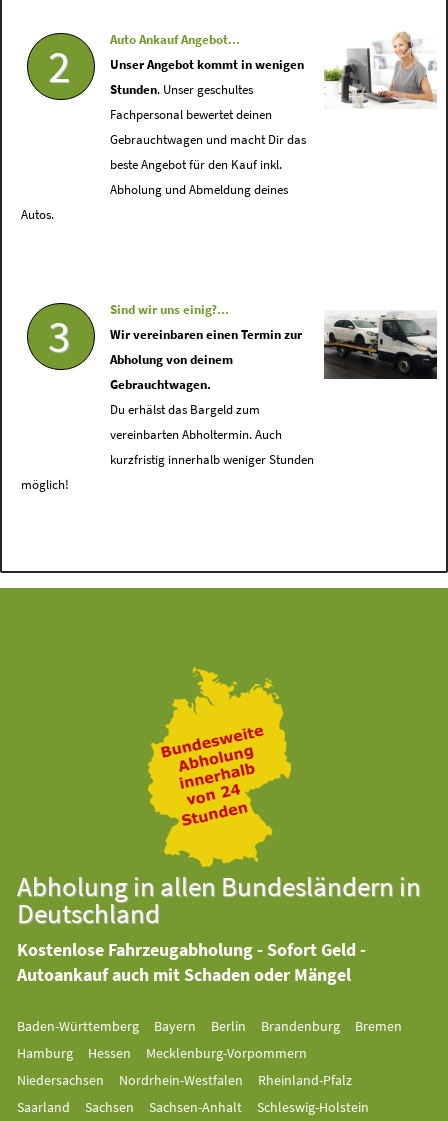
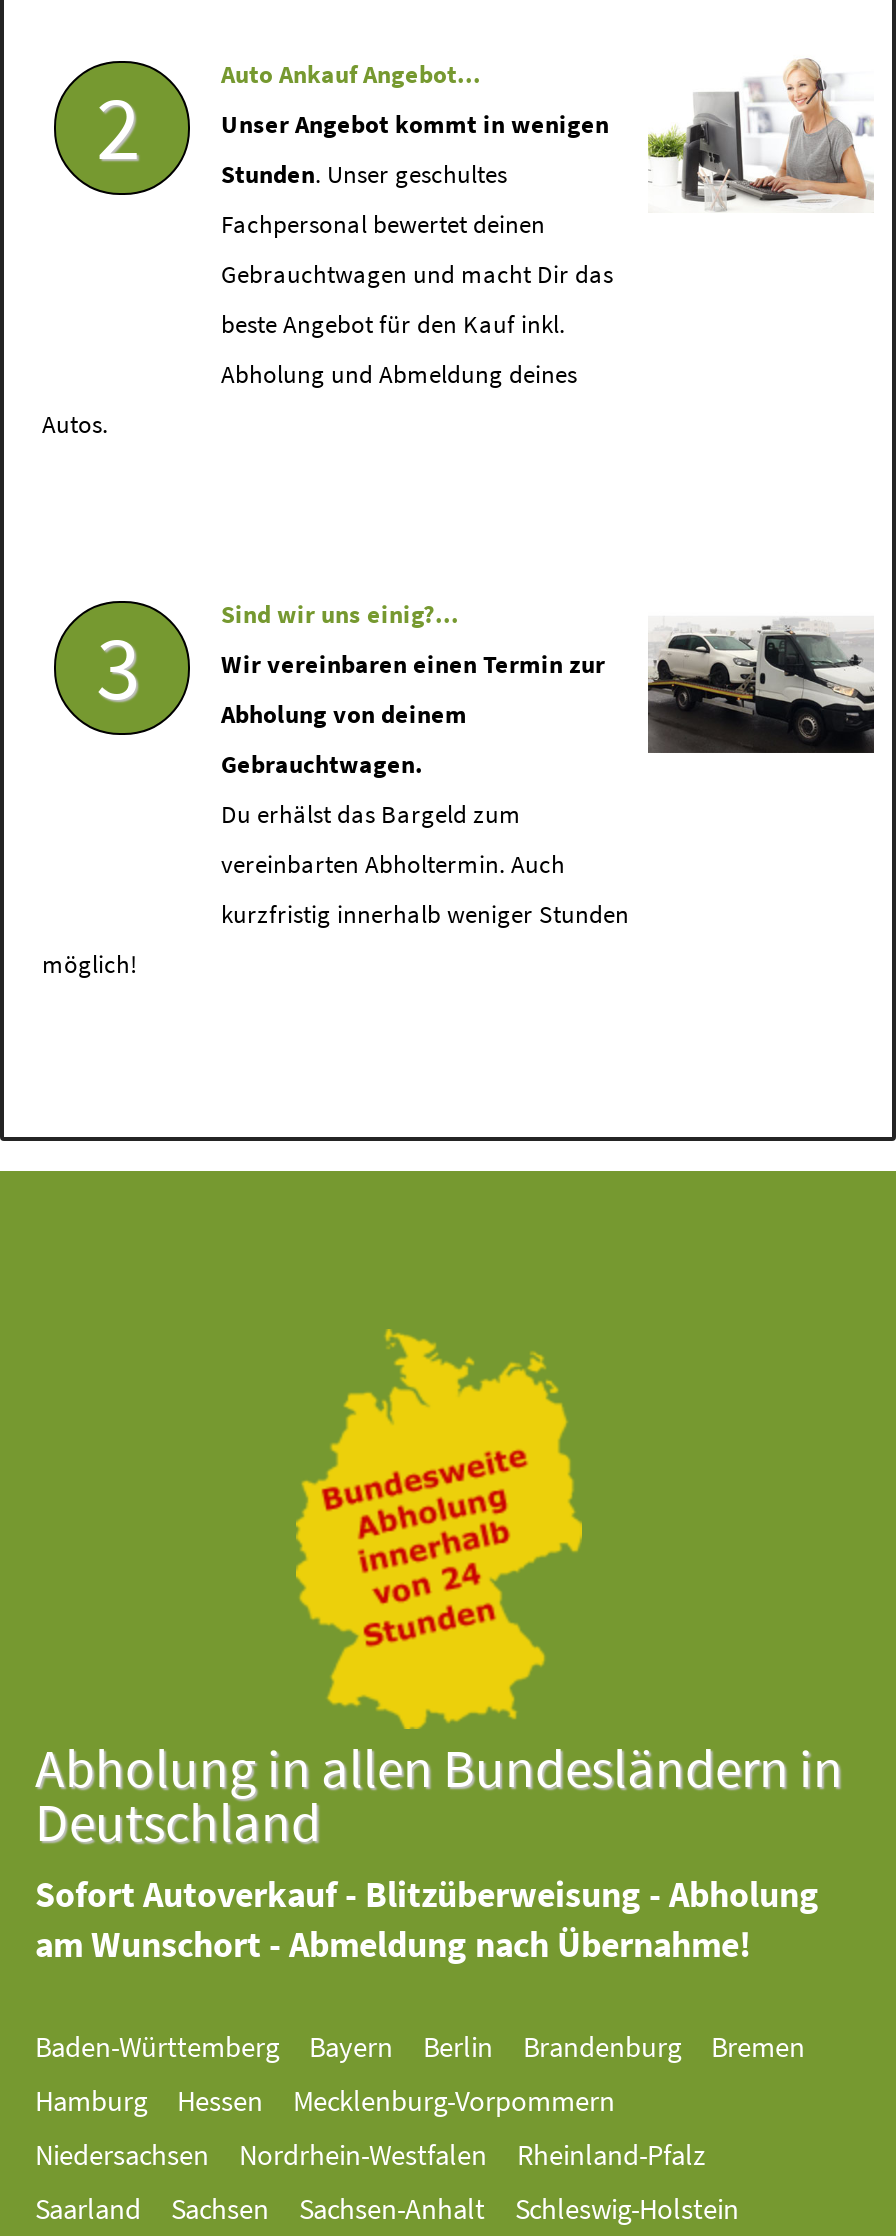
- Kostenlose Fahrzeugabholung - Sofort Geld -
- Autoankauf auch mit Schaden oder Mängel
+ Sofort Autoverkauf - Blitzüberweisung - Abholung
+ am Wunschort - Abmeldung nach Übernahme!
